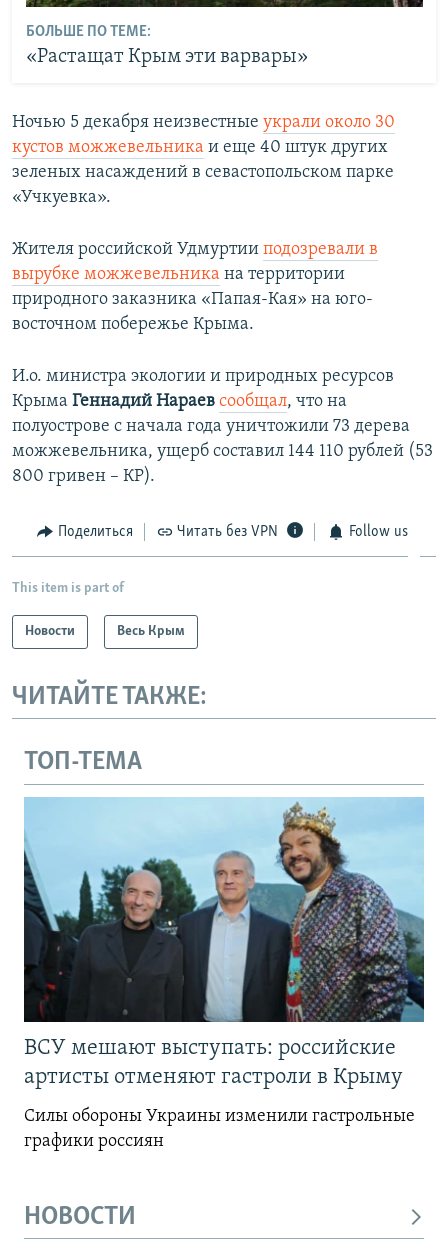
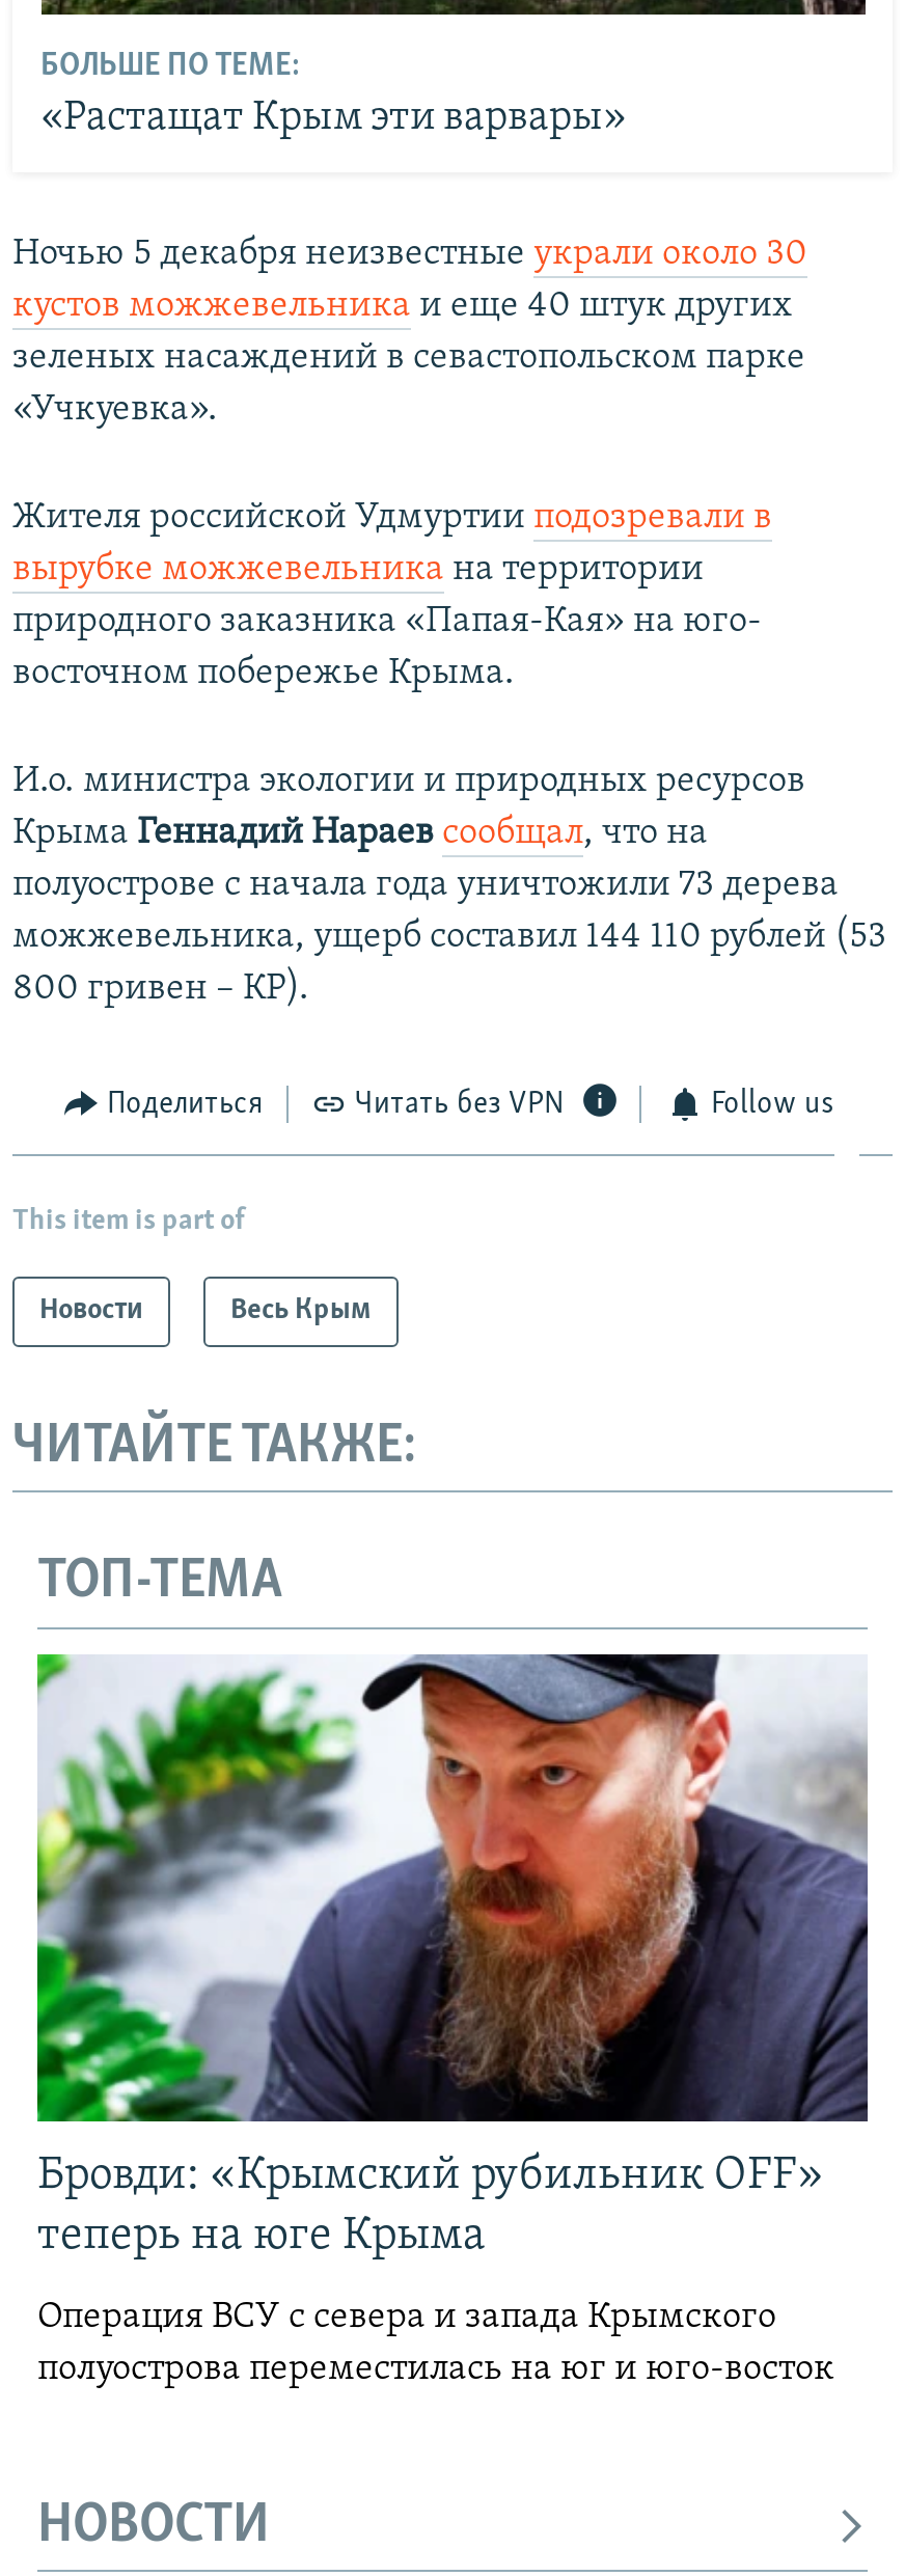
- [image]
- ВСУ мешают выступать: российские
- артисты отменяют гастроли в Крыму
+ [image]
+ Бровди: «Крымский рубильник OFF»
+ теперь на юге Крыма

- Силы обороны Украины изменили гастрольные
- графики россиян
+ Операция ВСУ с севера и запада Крымского
+ полуострова переместилась на юг и юго-восток
